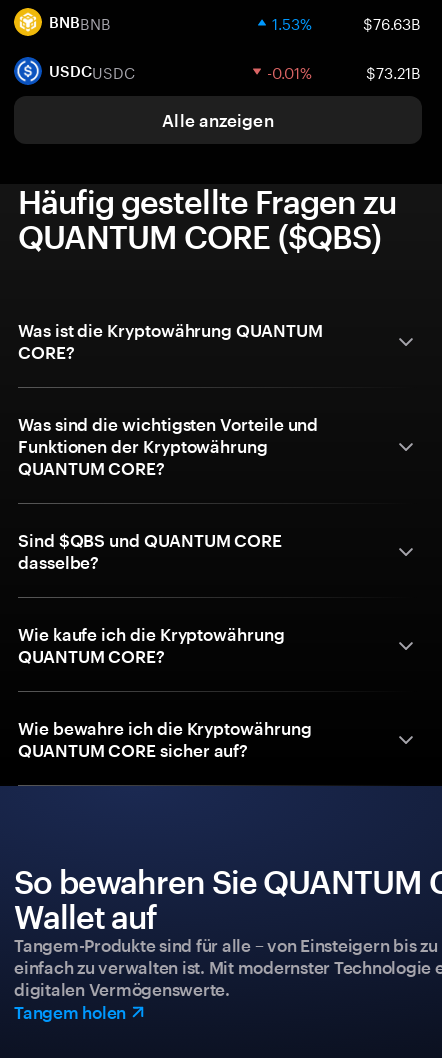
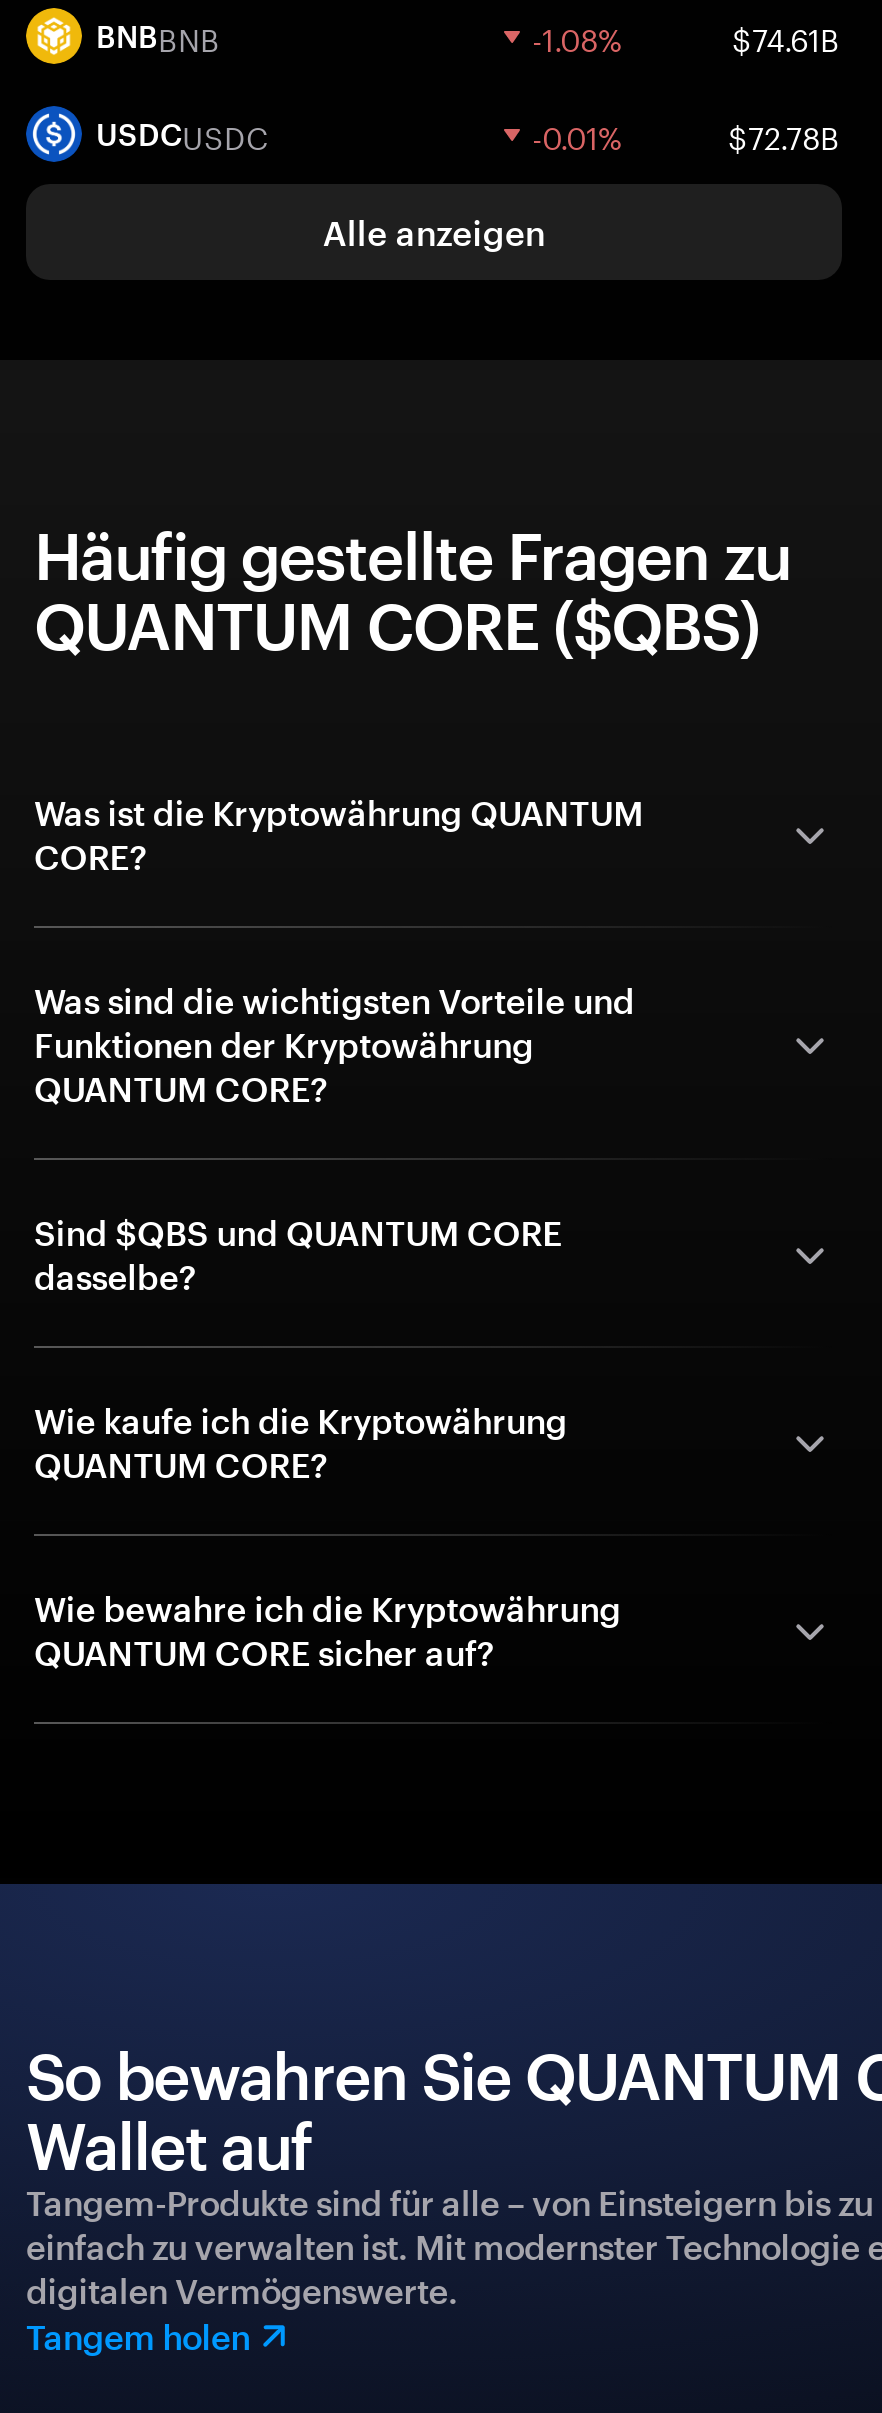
- 1.53%
- $76.63B
+ -1.08%
+ $74.61B

- $73.21B
+ $72.78B
